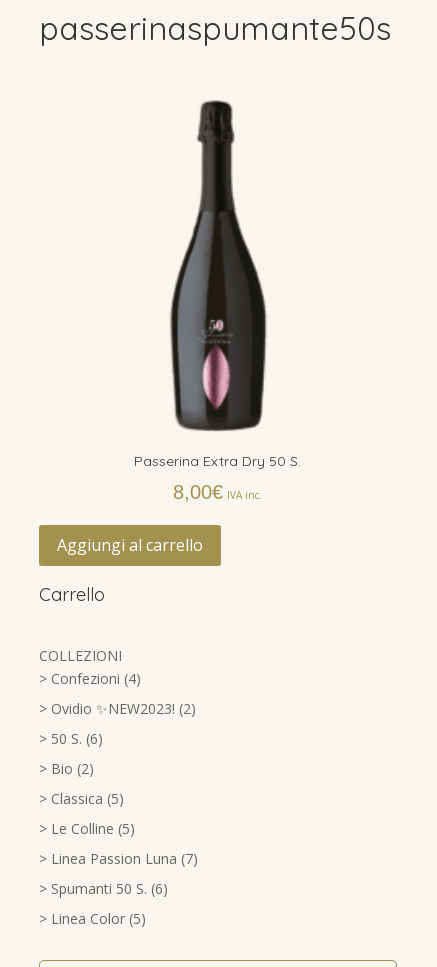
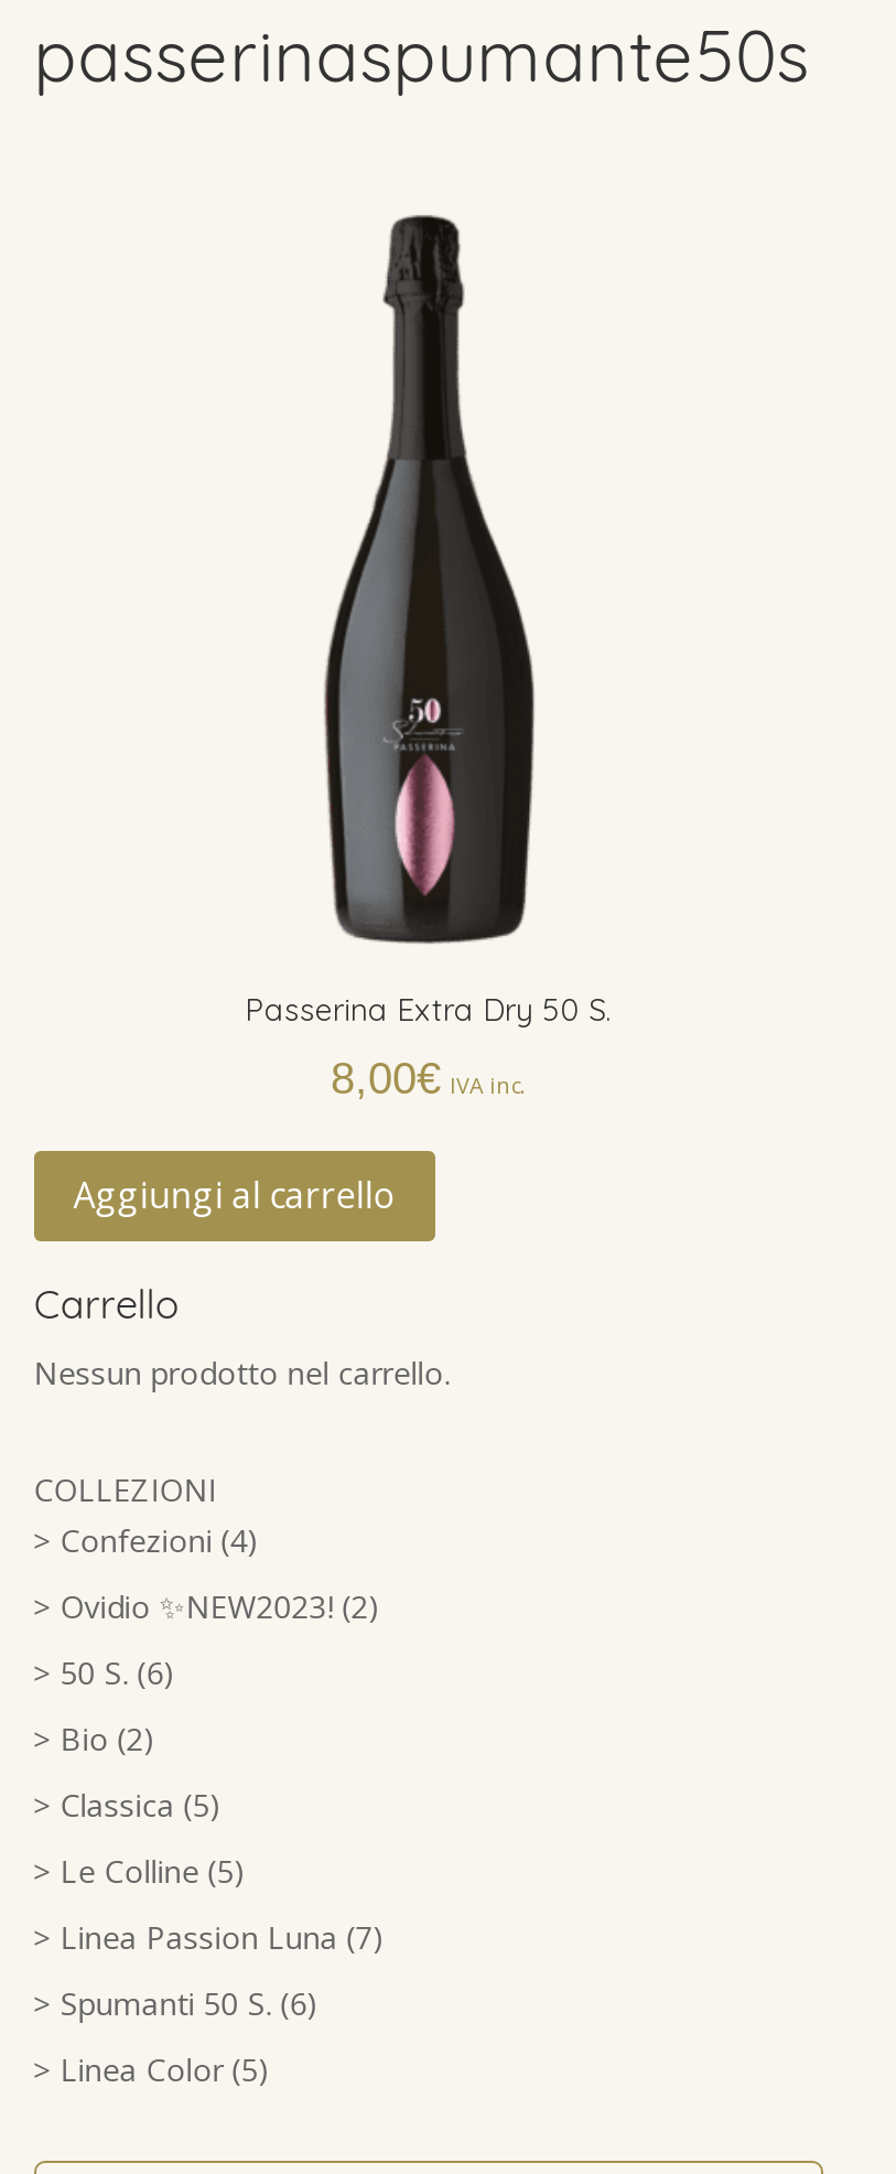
+ Nessun prodotto nel carrello.
